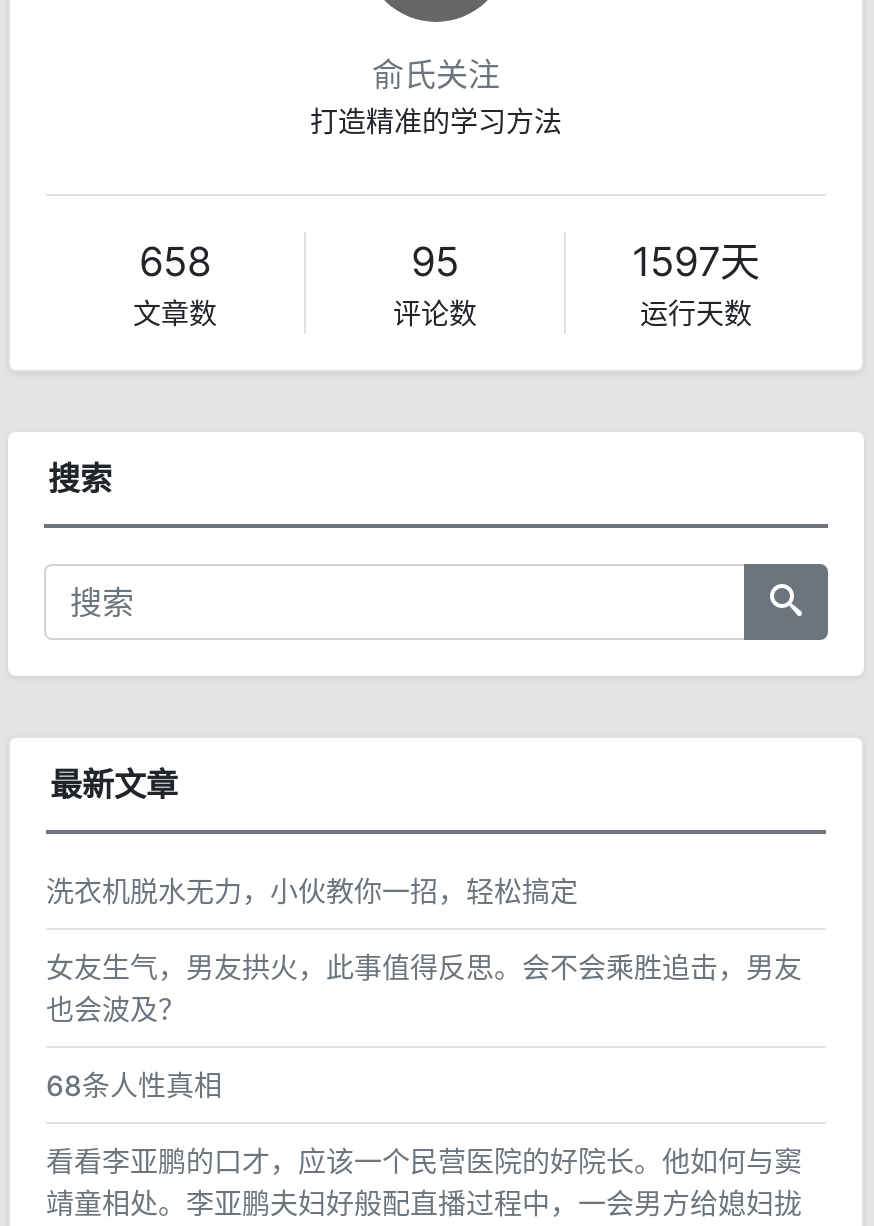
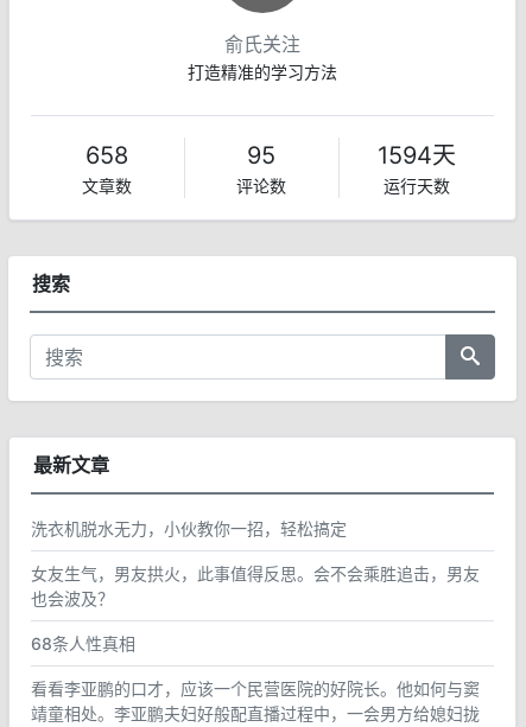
- 1597天
+ 1594天
